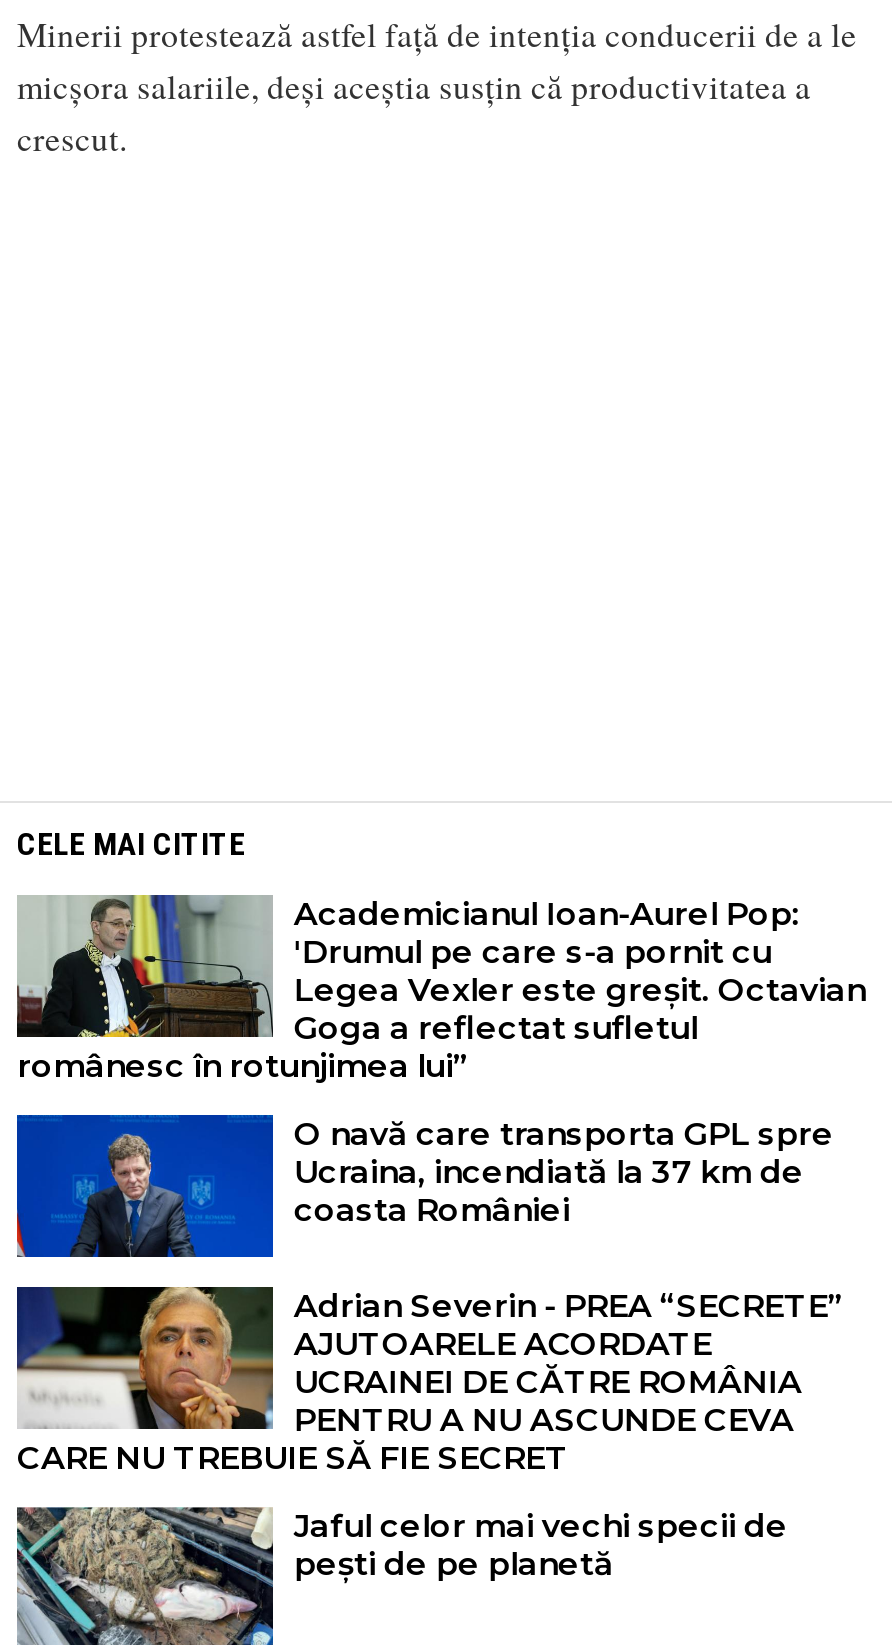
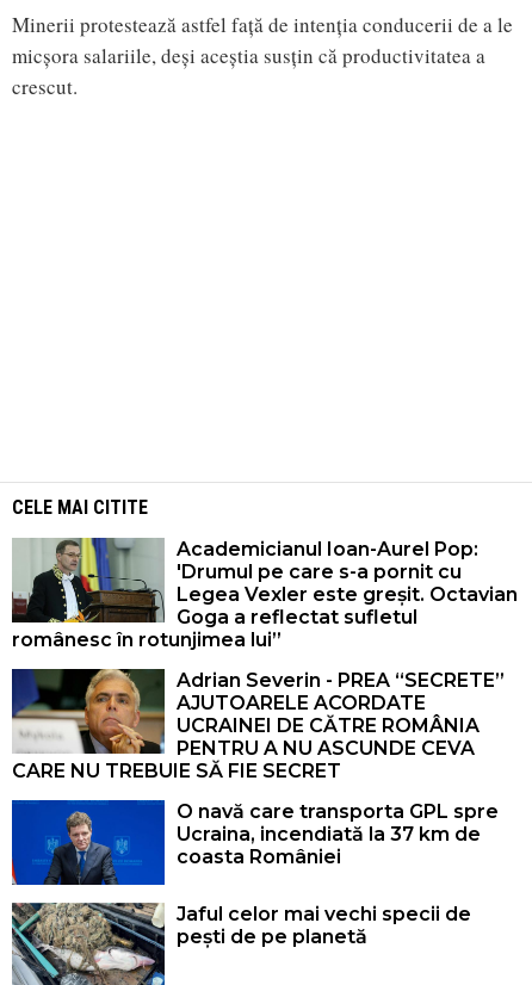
moved down: [image] | O navă care transporta GPL spre | Ucraina, incendiată la 37 km de | coasta României

moved up: [image] | Adrian Severin - PREA “SECRETE” | AJUTOARELE ACORDATE | UCRAINEI DE CĂTRE ROMÂNIA | PENTRU A NU ASCUNDE CEVA | CARE NU TREBUIE SĂ FIE SECRET
